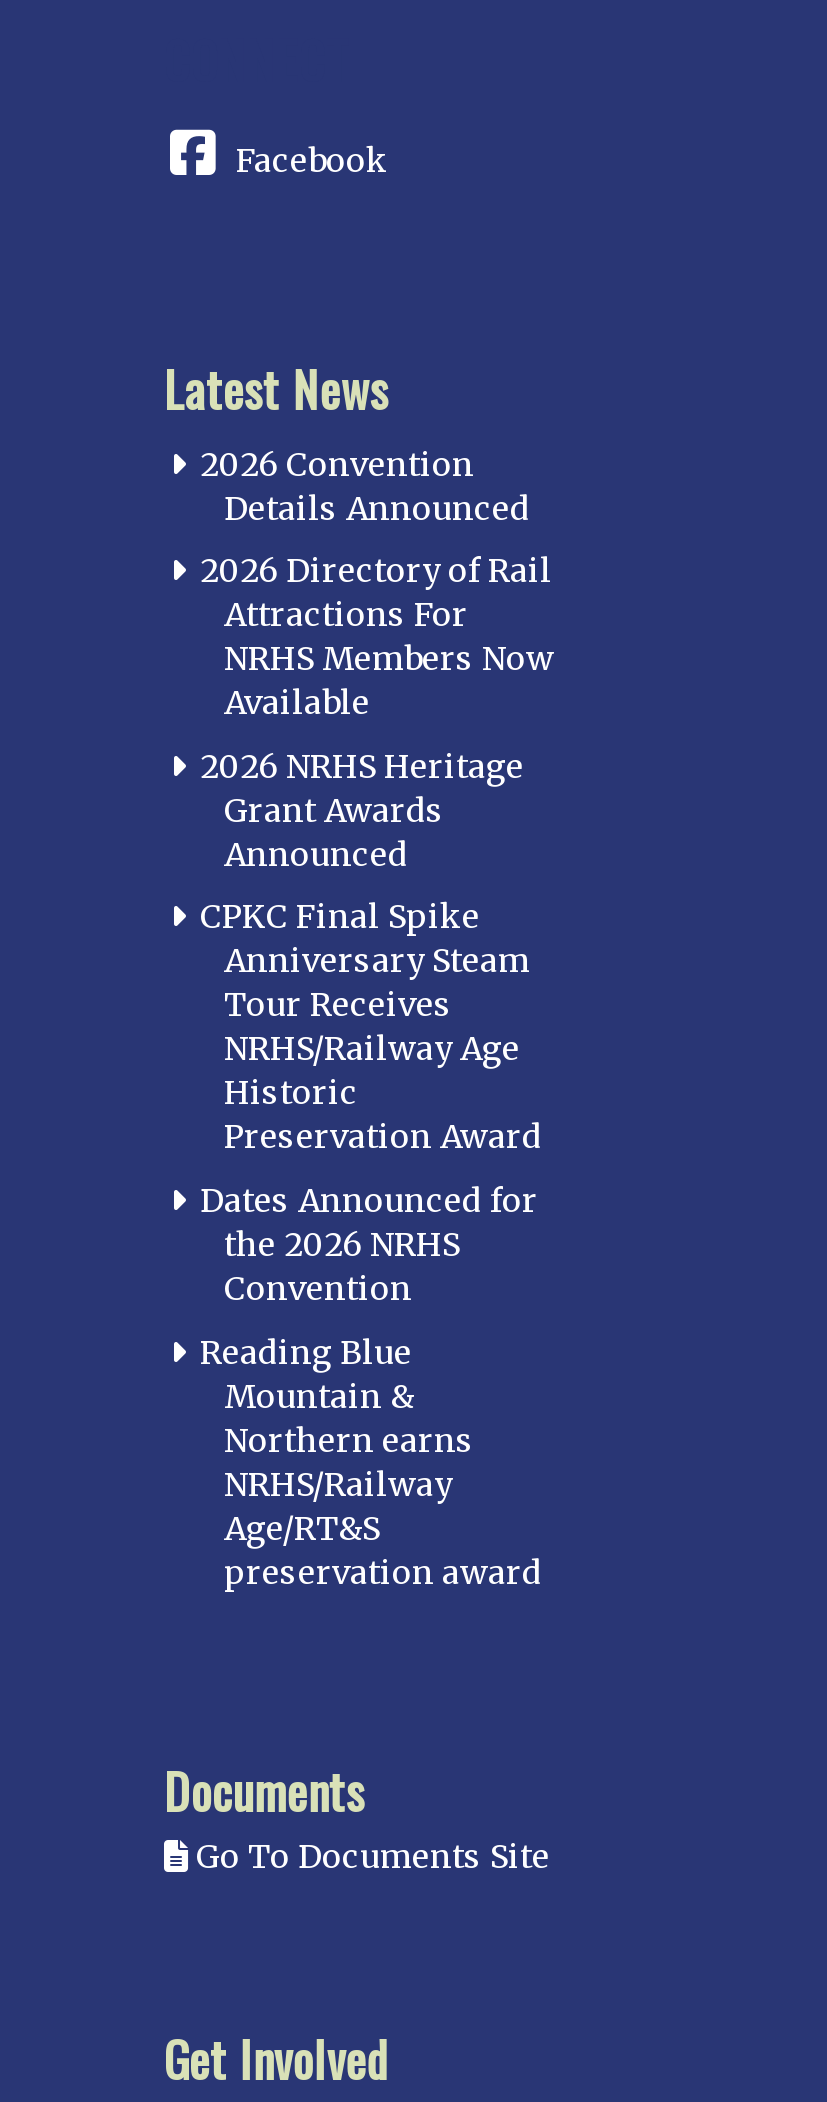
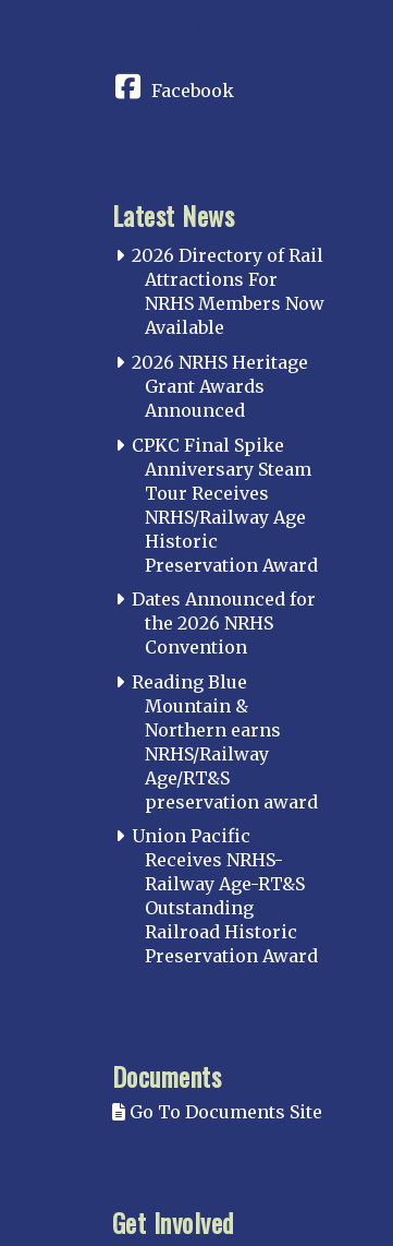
- 2026 Convention
- Details Announced

moved up: 2026 Directory of Rail | Attractions For | NRHS Members Now | ... | Age/RT&S | preservation award

+ Union Pacific
+ Receives NRHS-
+ Railway Age-RT&S
+ Outstanding
+ Railroad Historic
+ Preservation Award
